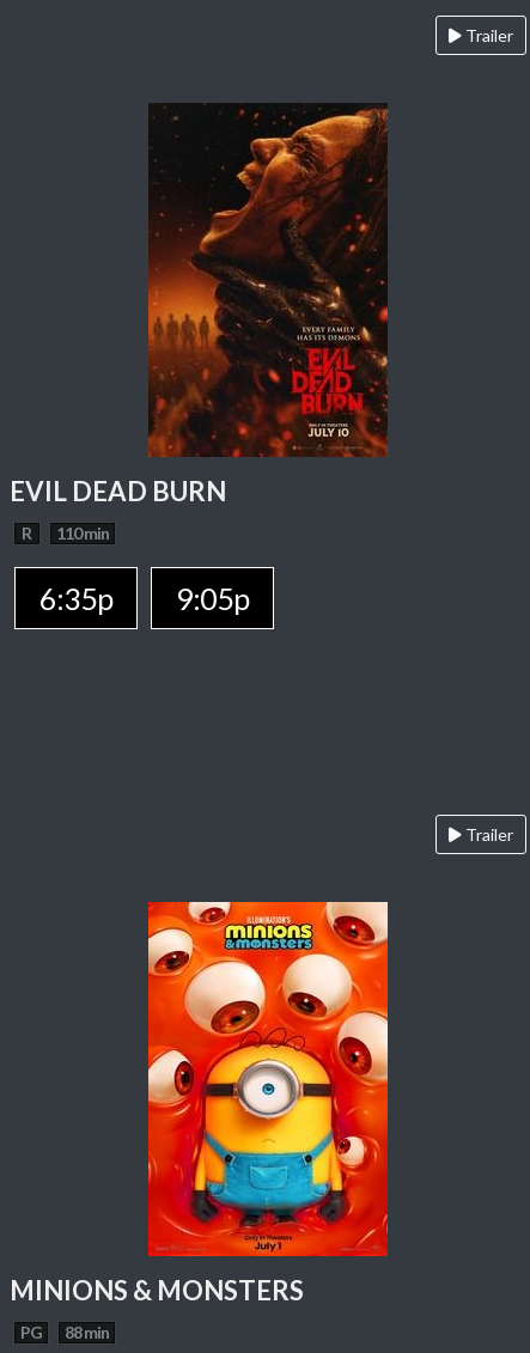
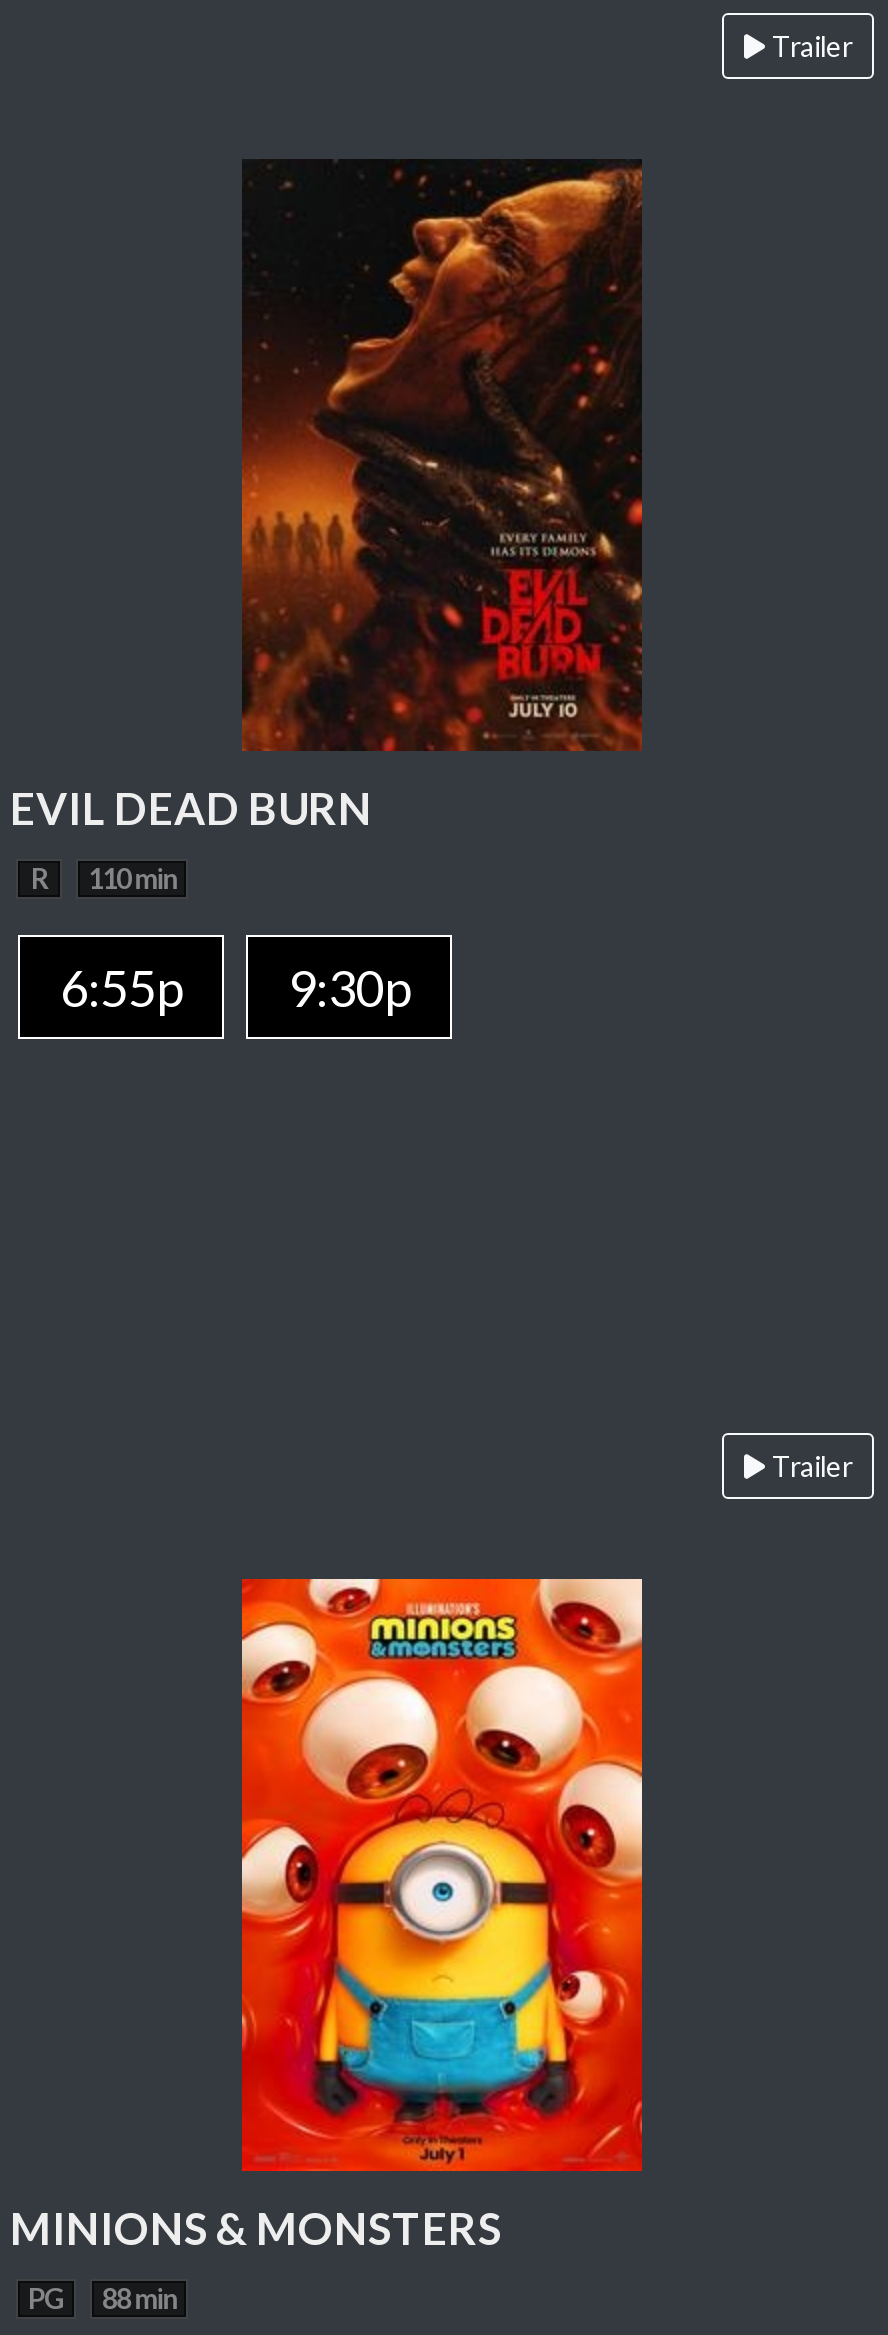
- 6:35p
- 9:05p
+ 6:55p
+ 9:30p
